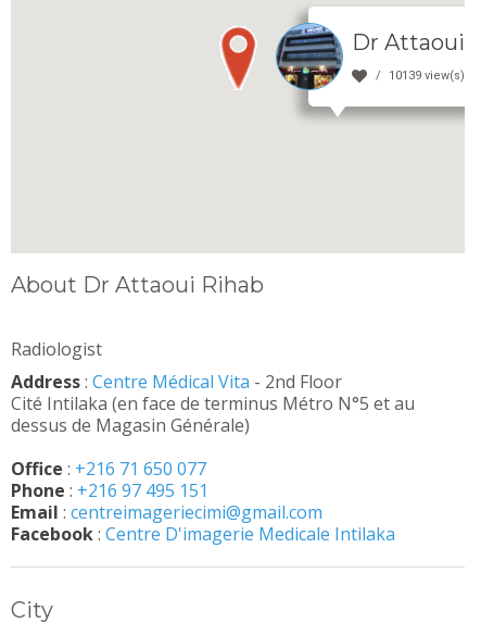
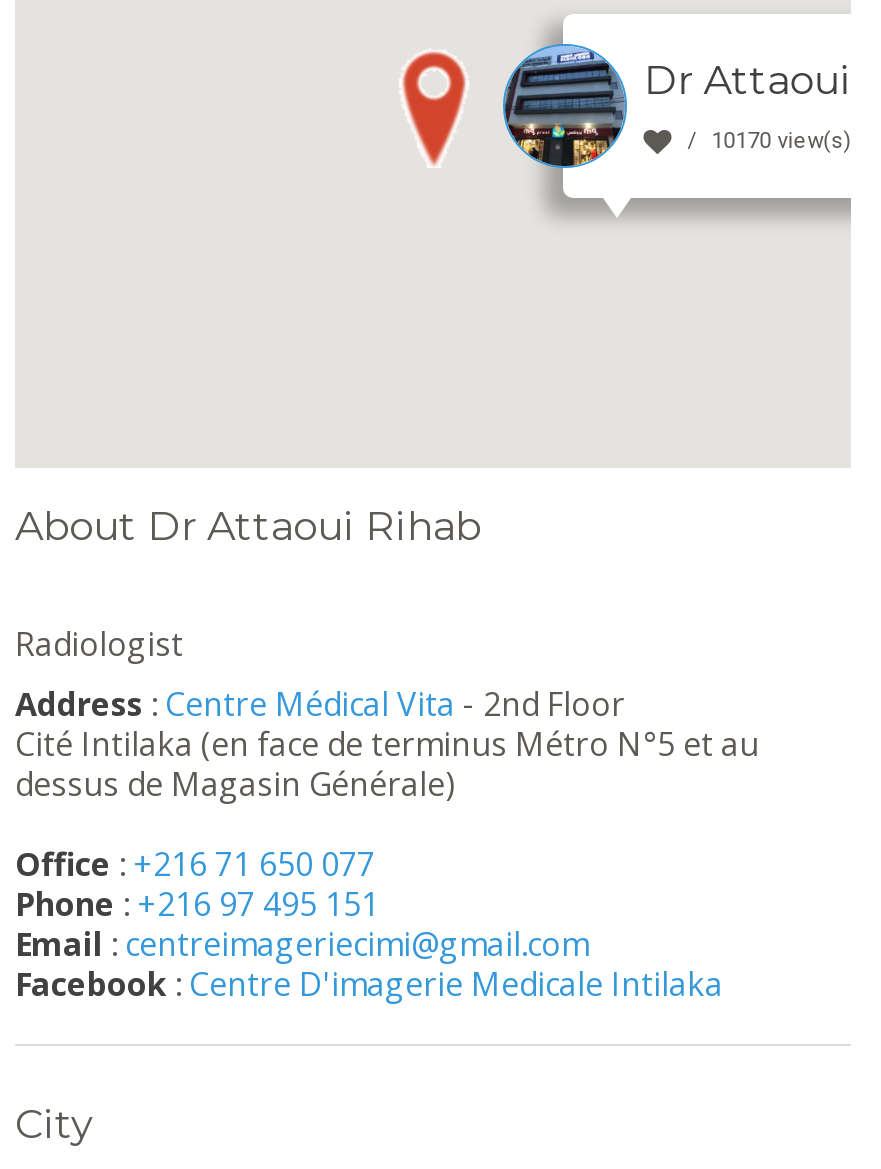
- 10139 view(s)
+ 10170 view(s)
